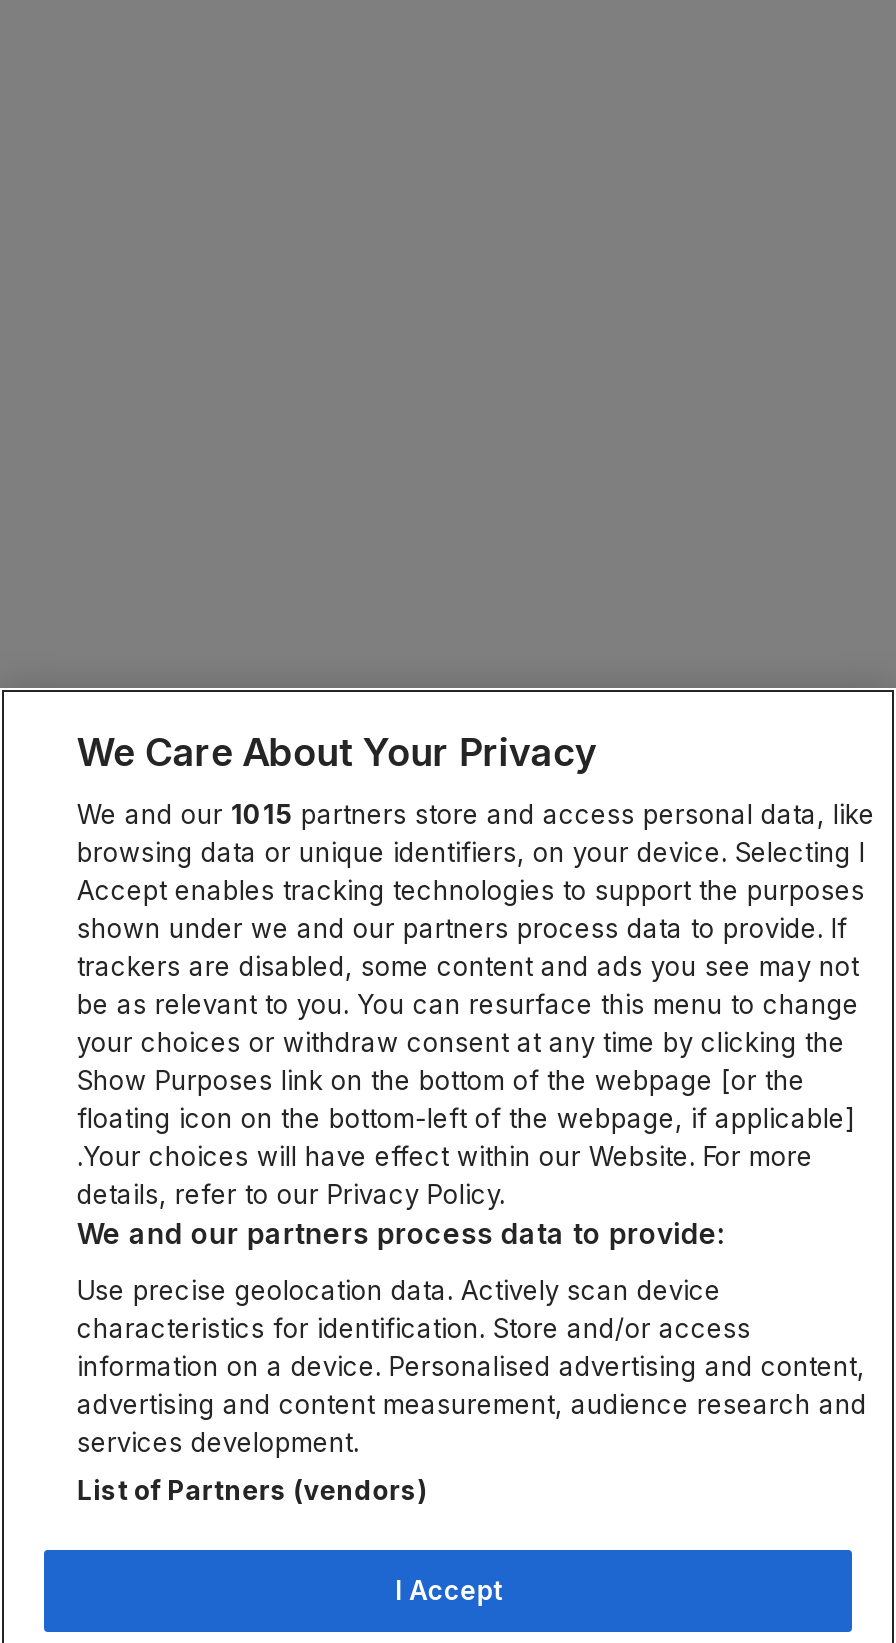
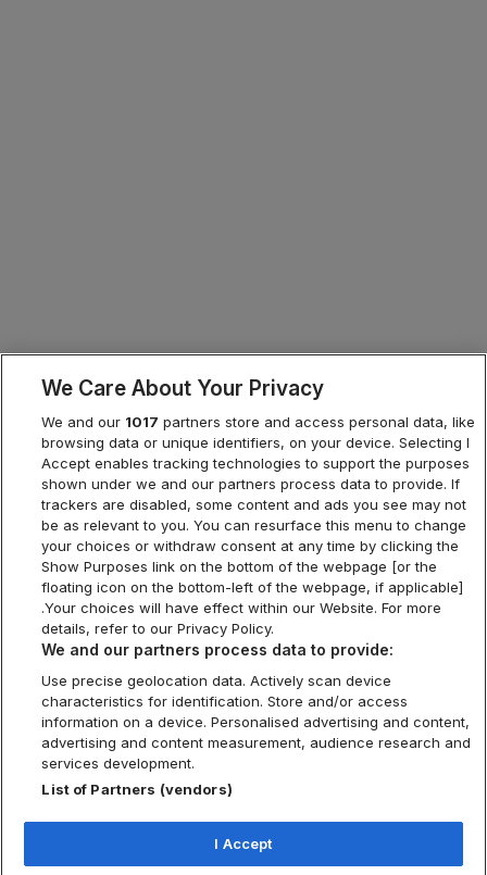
- We and our 1015 partners store and access personal data, like
+ We and our 1017 partners store and access personal data, like
